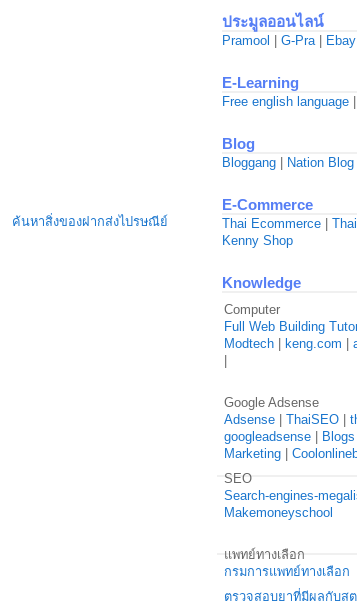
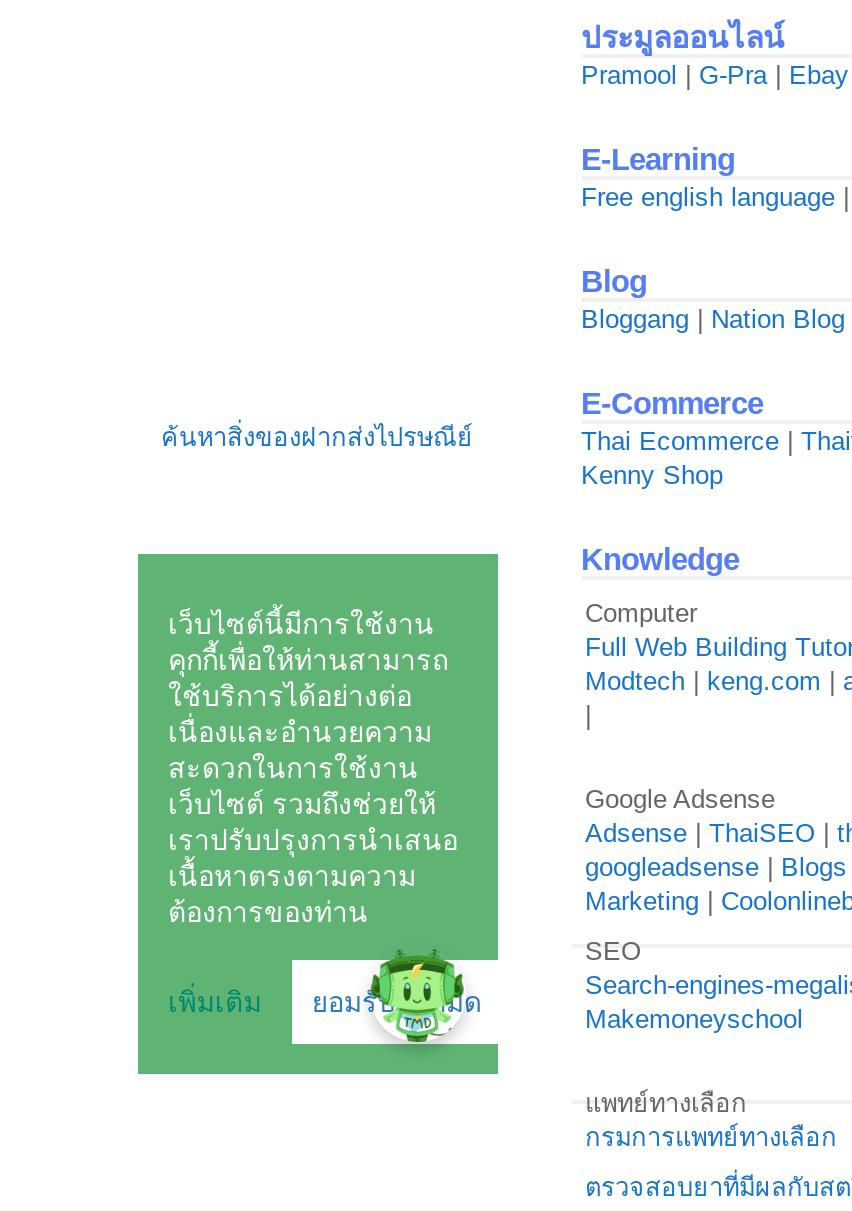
+ [image]
